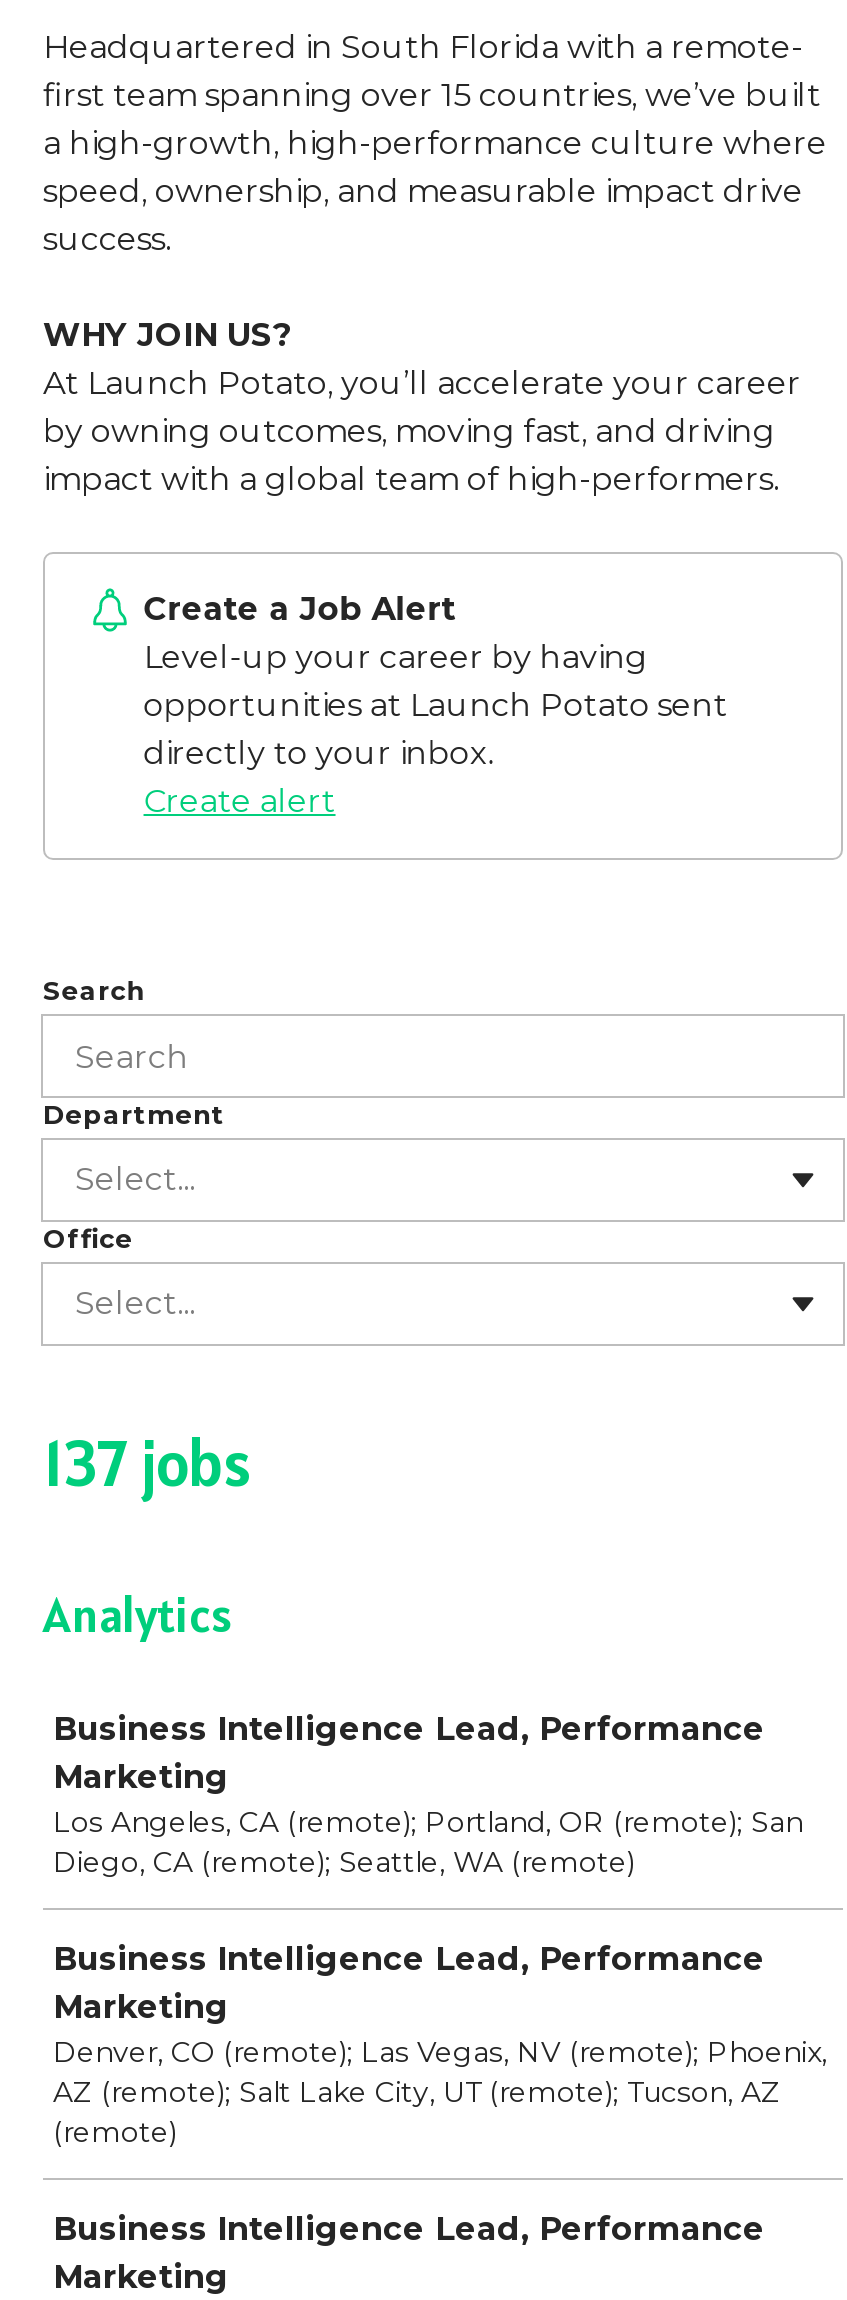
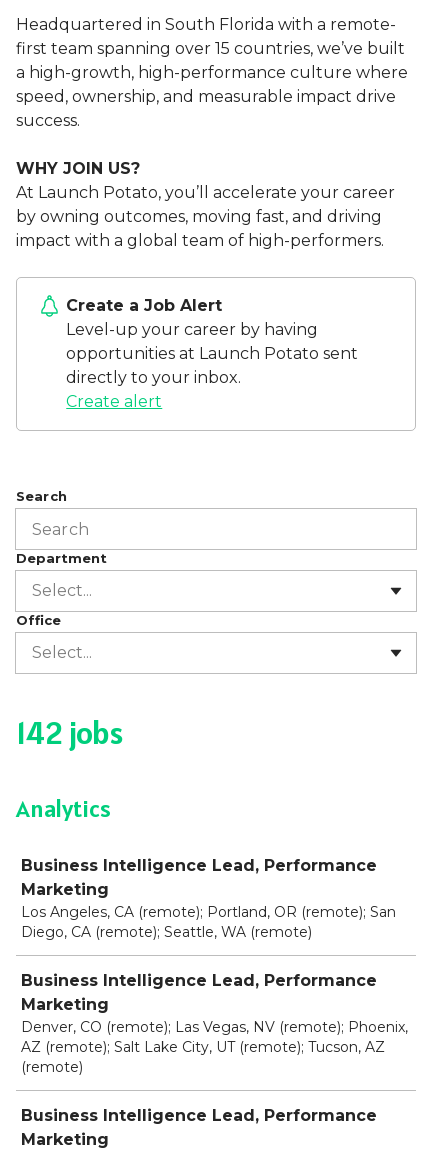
- 137 jobs
+ 142 jobs
